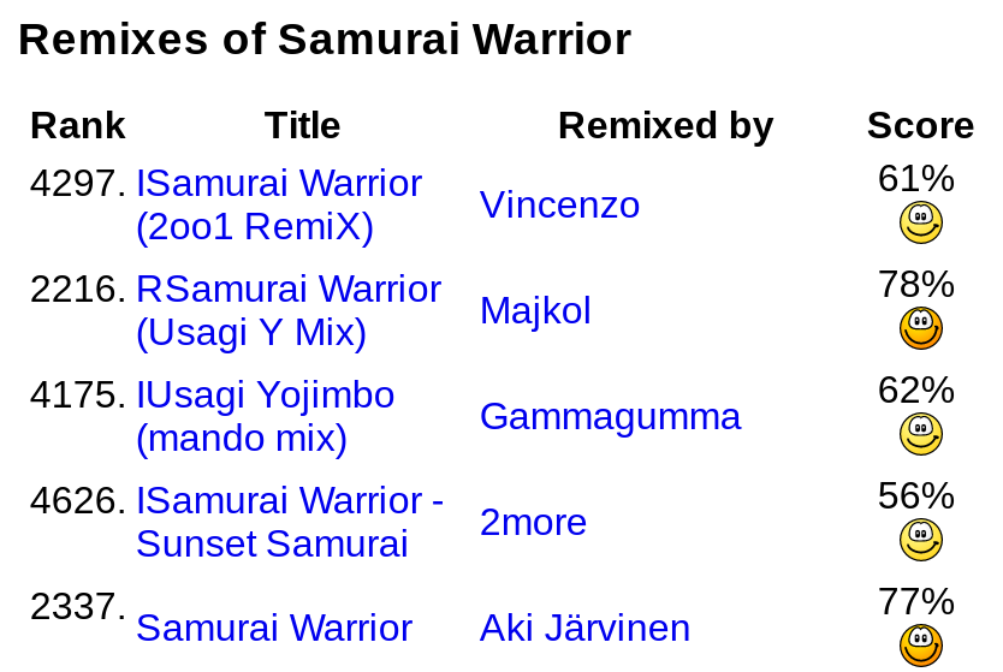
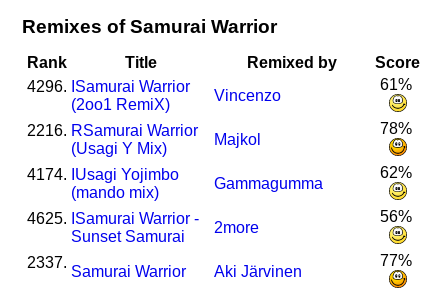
- 4297. I Samurai Warrior
+ 4296. I Samurai Warrior

- 4175. I Usagi Yojimbo
+ 4174. I Usagi Yojimbo

- 4626. I Samurai Warrior -
+ 4625. I Samurai Warrior -
